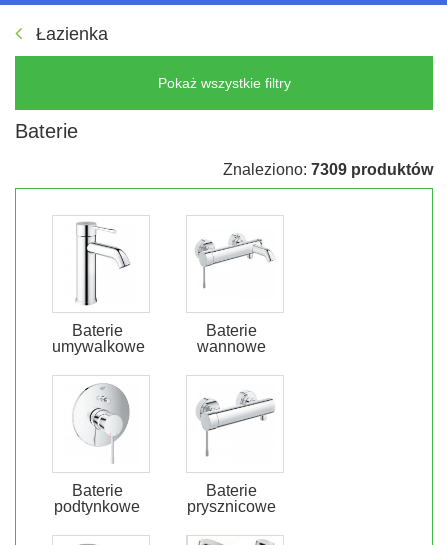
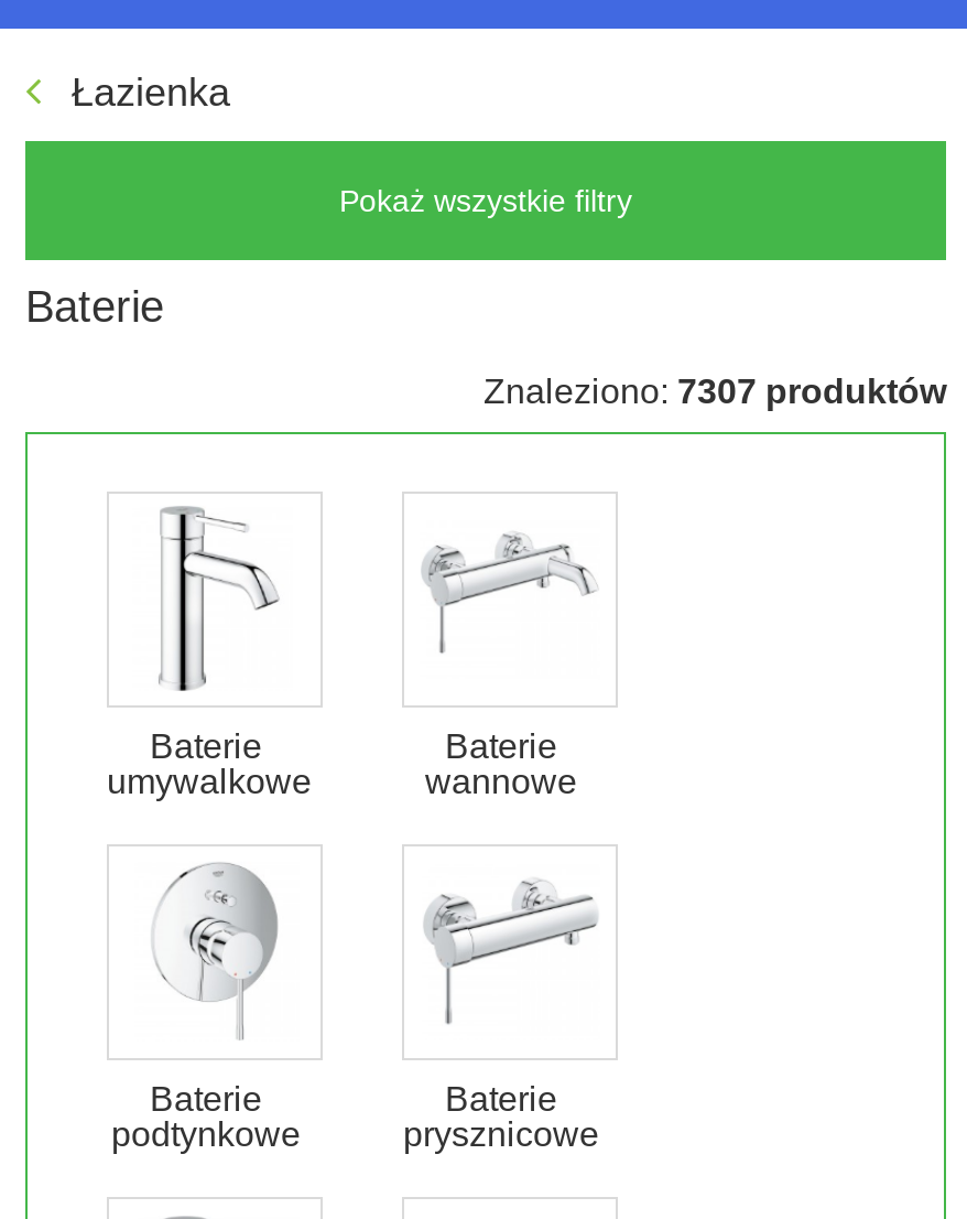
- Znaleziono: 7309 produktów
+ Znaleziono: 7307 produktów
